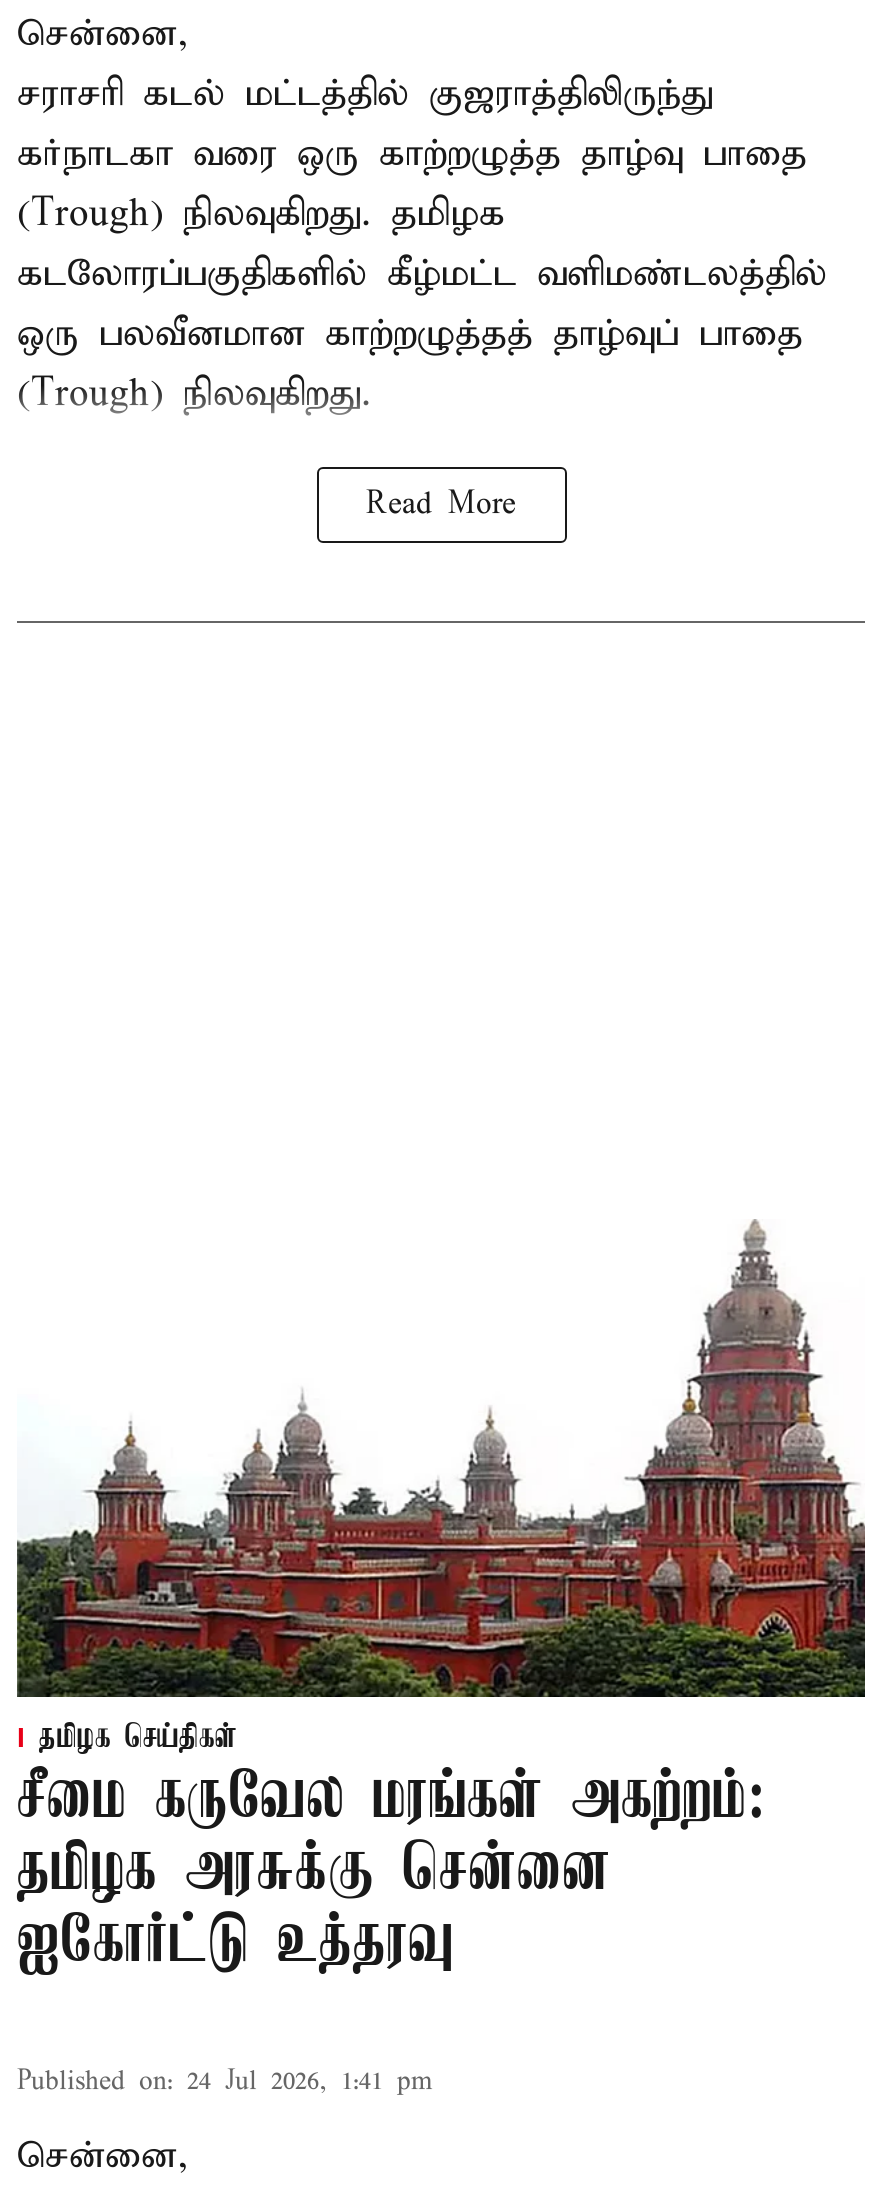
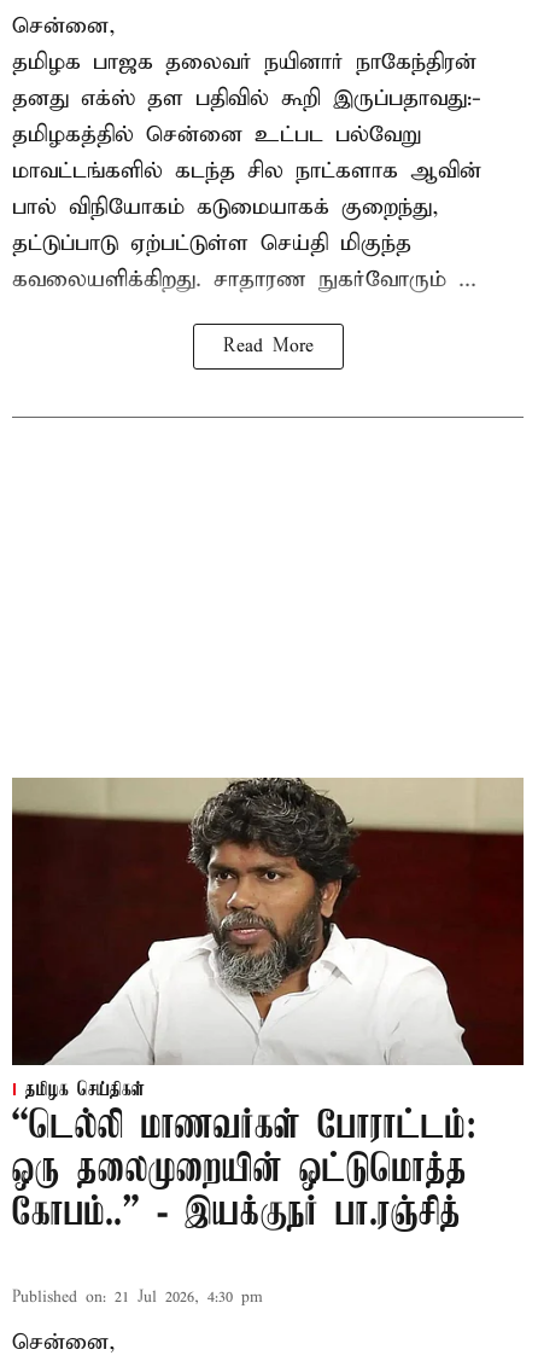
- சராசரி கடல் மட்டத்தில் குஜராத்திலிருந்து
- கர்நாடகா வரை ஒரு காற்றழுத்த தாழ்வு பாதை
- (Trough) நிலவுகிறது. தமிழக
- கடலோரப்பகுதிகளில் கீழ்மட்ட வளிமண்டலத்தில்
- ஒரு பலவீனமான காற்றழுத்தத் தாழ்வுப் பாதை
- (Trough) நிலவுகிறது.
+ தமிழக பாஜக தலைவர் நயினார் நாகேந்திரன்
+ தனது எக்ஸ் தள பதிவில் கூறி இருப்பதாவது:-
+ தமிழகத்தில் சென்னை உட்பட பல்வேறு
+ மாவட்டங்களில் கடந்த சில நாட்களாக ஆவின்
+ பால் விநியோகம் கடுமையாகக் குறைந்து,
+ தட்டுப்பாடு ஏற்பட்டுள்ள செய்தி மிகுந்த
+ கவலையளிக்கிறது. சாதாரண நுகர்வோரும் ...

- [image]
- சீமை கருவேல மரங்கள் அகற்றம்:
- தமிழக அரசுக்கு சென்னை
- ஐகோர்ட்டு உத்தரவு
+ [image]
+ “டெல்லி மாணவர்கள் போராட்டம்:
+ ஒரு தலைமுறையின் ஒட்டுமொத்த
+ கோபம்..” - இயக்குநர் பா.ரஞ்சித்

- Published on: 24 Jul 2026, 1:41 pm
+ Published on: 21 Jul 2026, 4:30 pm
